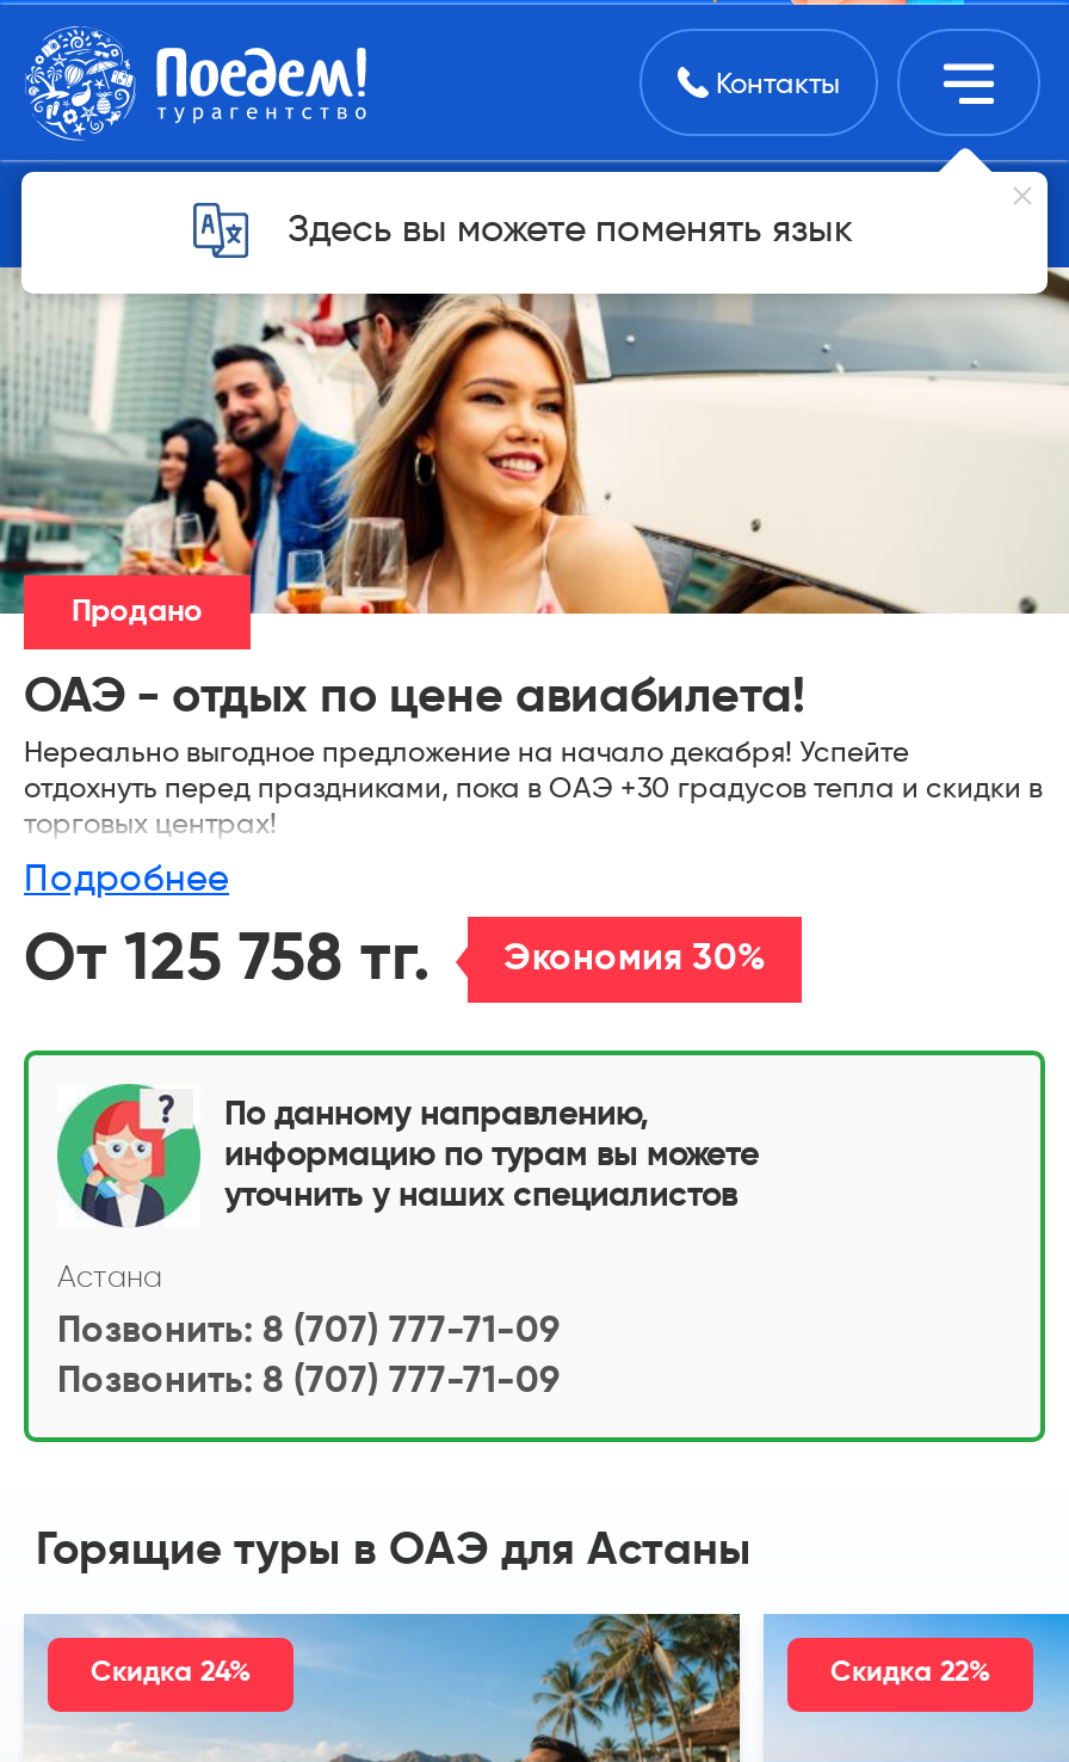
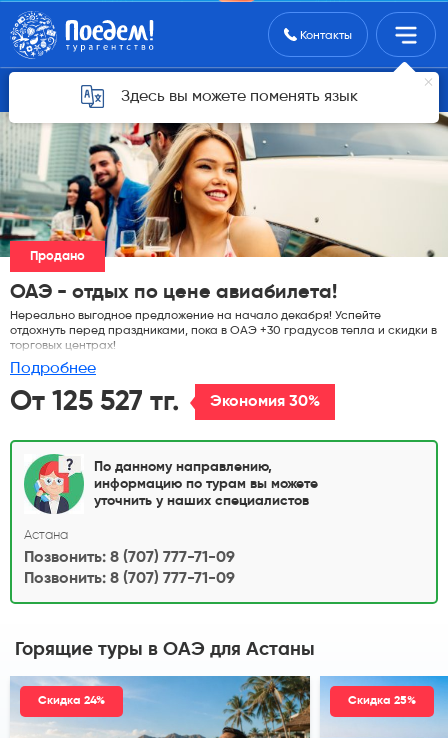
- От 125 758 тг. Экономия 30%
+ От 125 527 тг. Экономия 30%

- Скидка 22%
+ Скидка 25%
